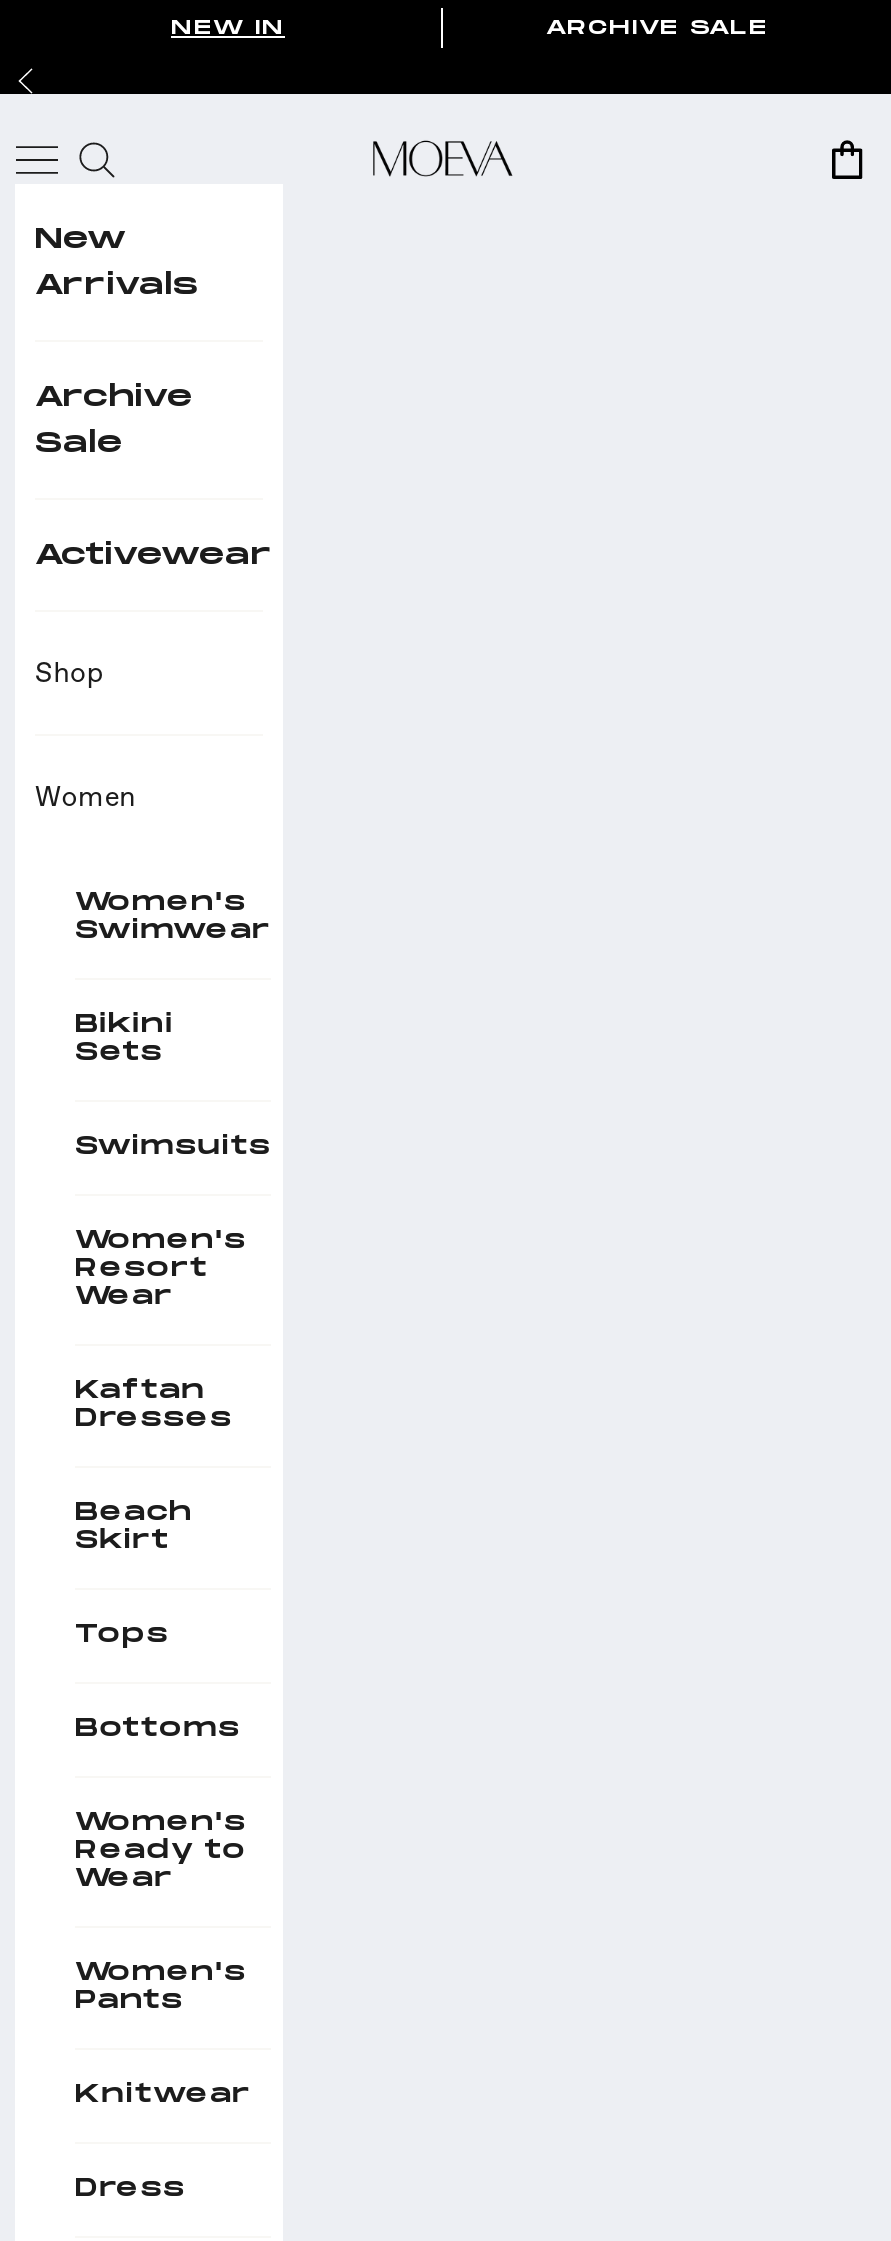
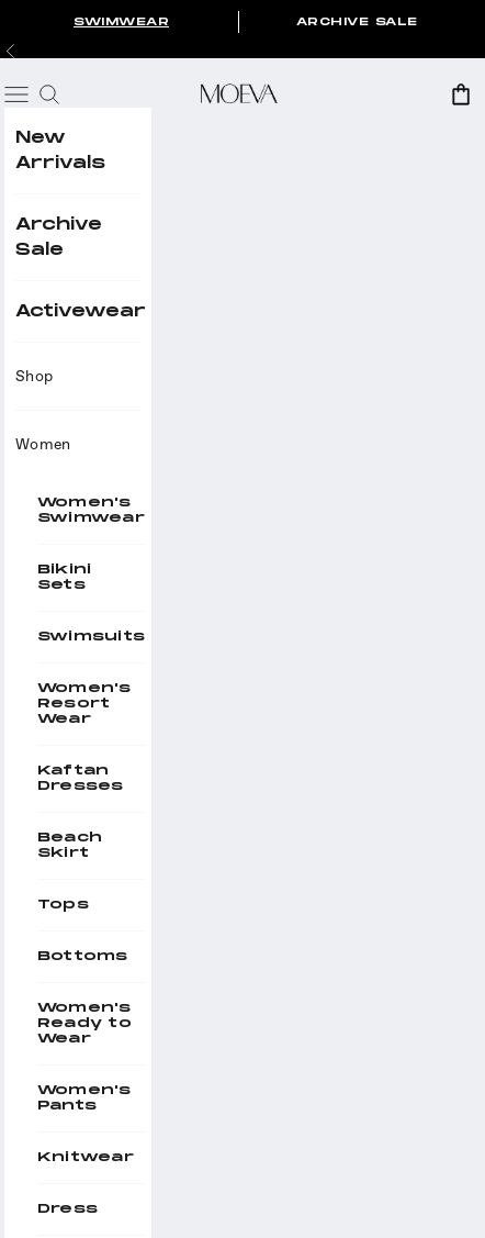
- NEW IN
+ SWIMWEAR
